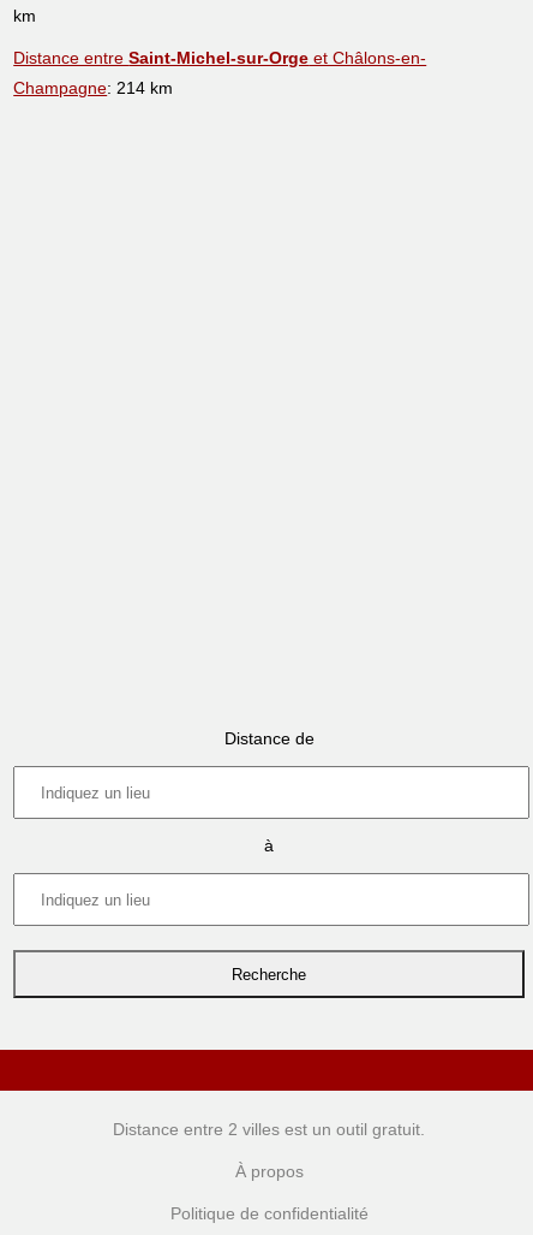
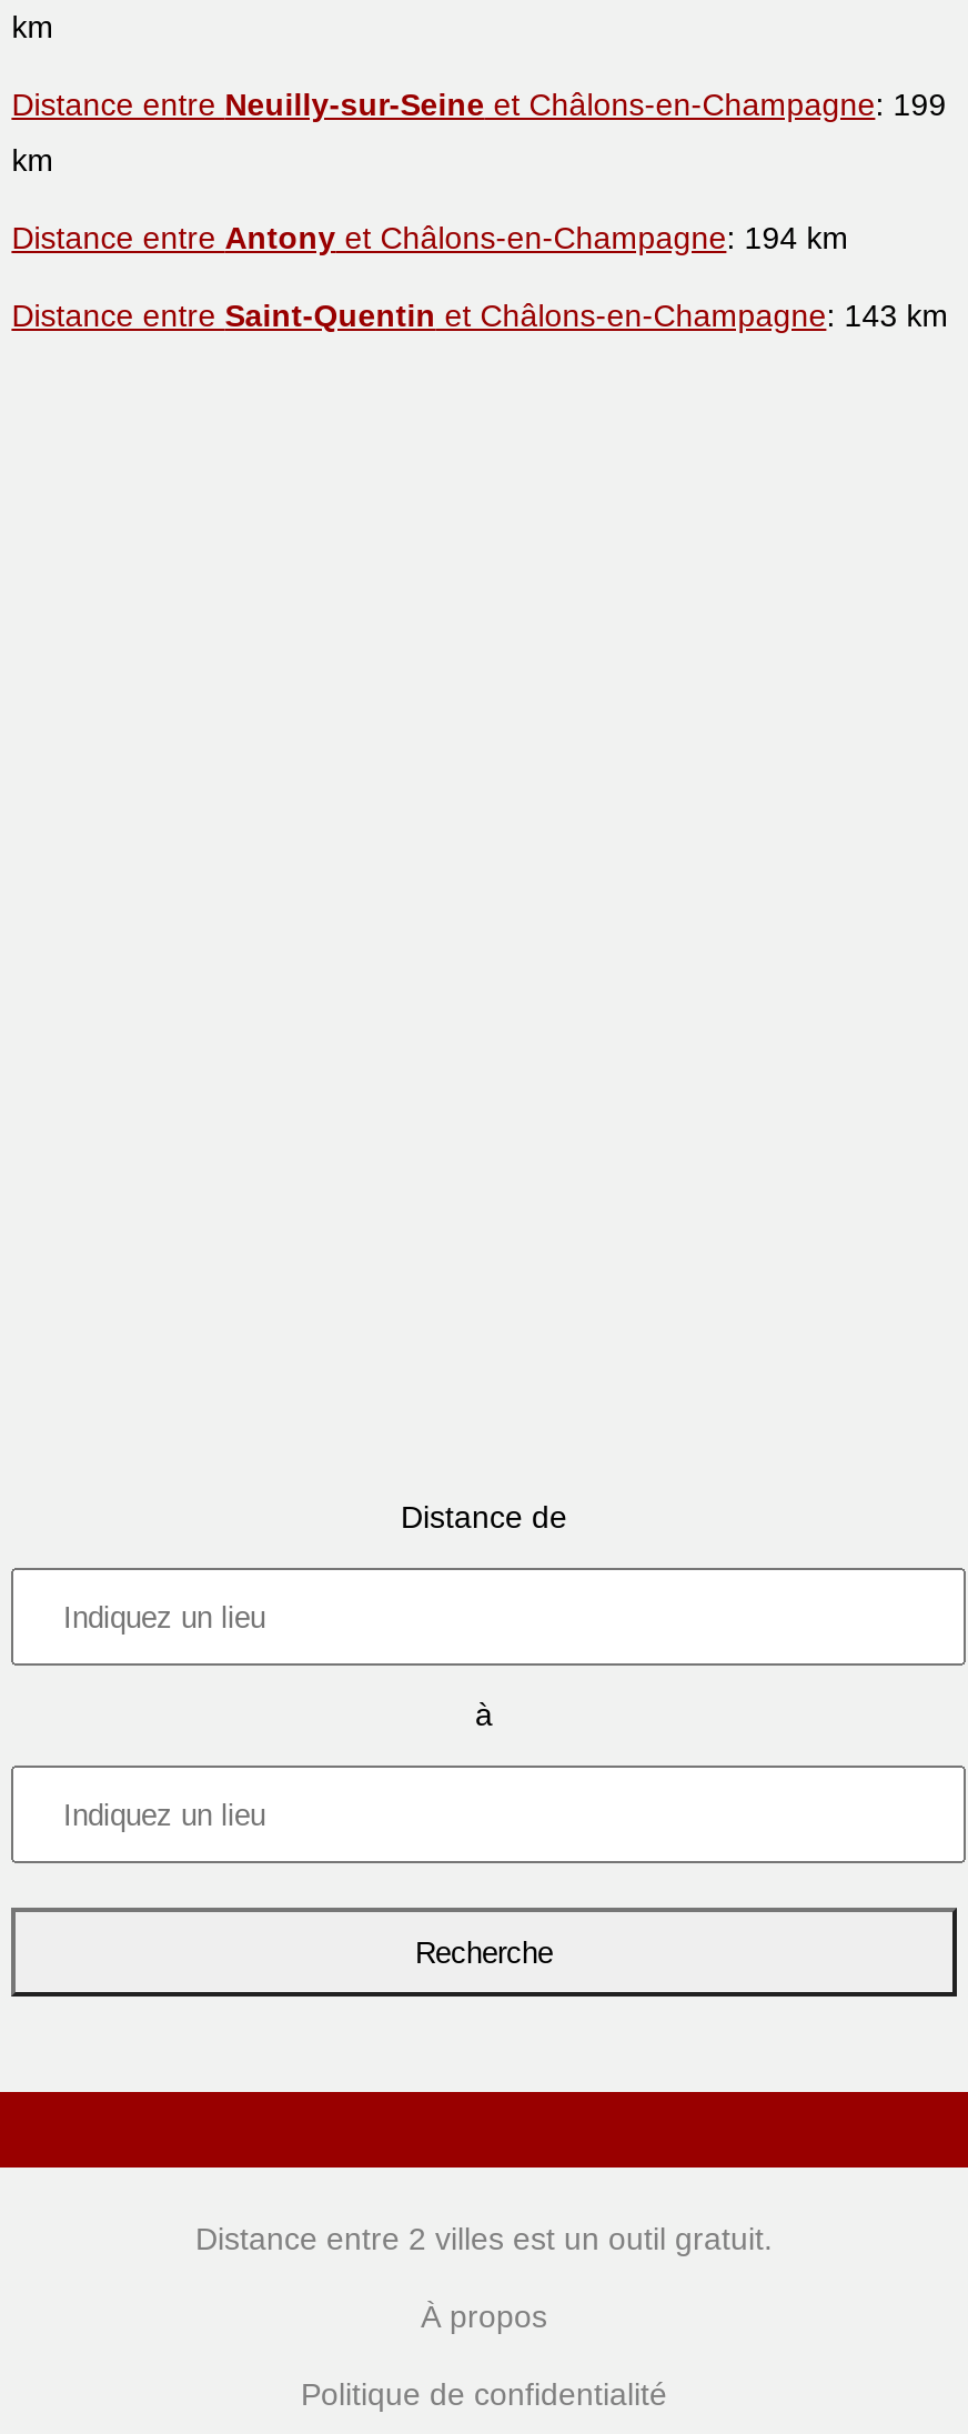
- Distance entre Saint-Michel-sur-Orge et Châlons-en-
- Champagne: 214 km
+ Distance entre Neuilly-sur-Seine et Châlons-en-Champagne: 199
+ km
+ Distance entre Antony et Châlons-en-Champagne: 194 km
+ Distance entre Saint-Quentin et Châlons-en-Champagne: 143 km
